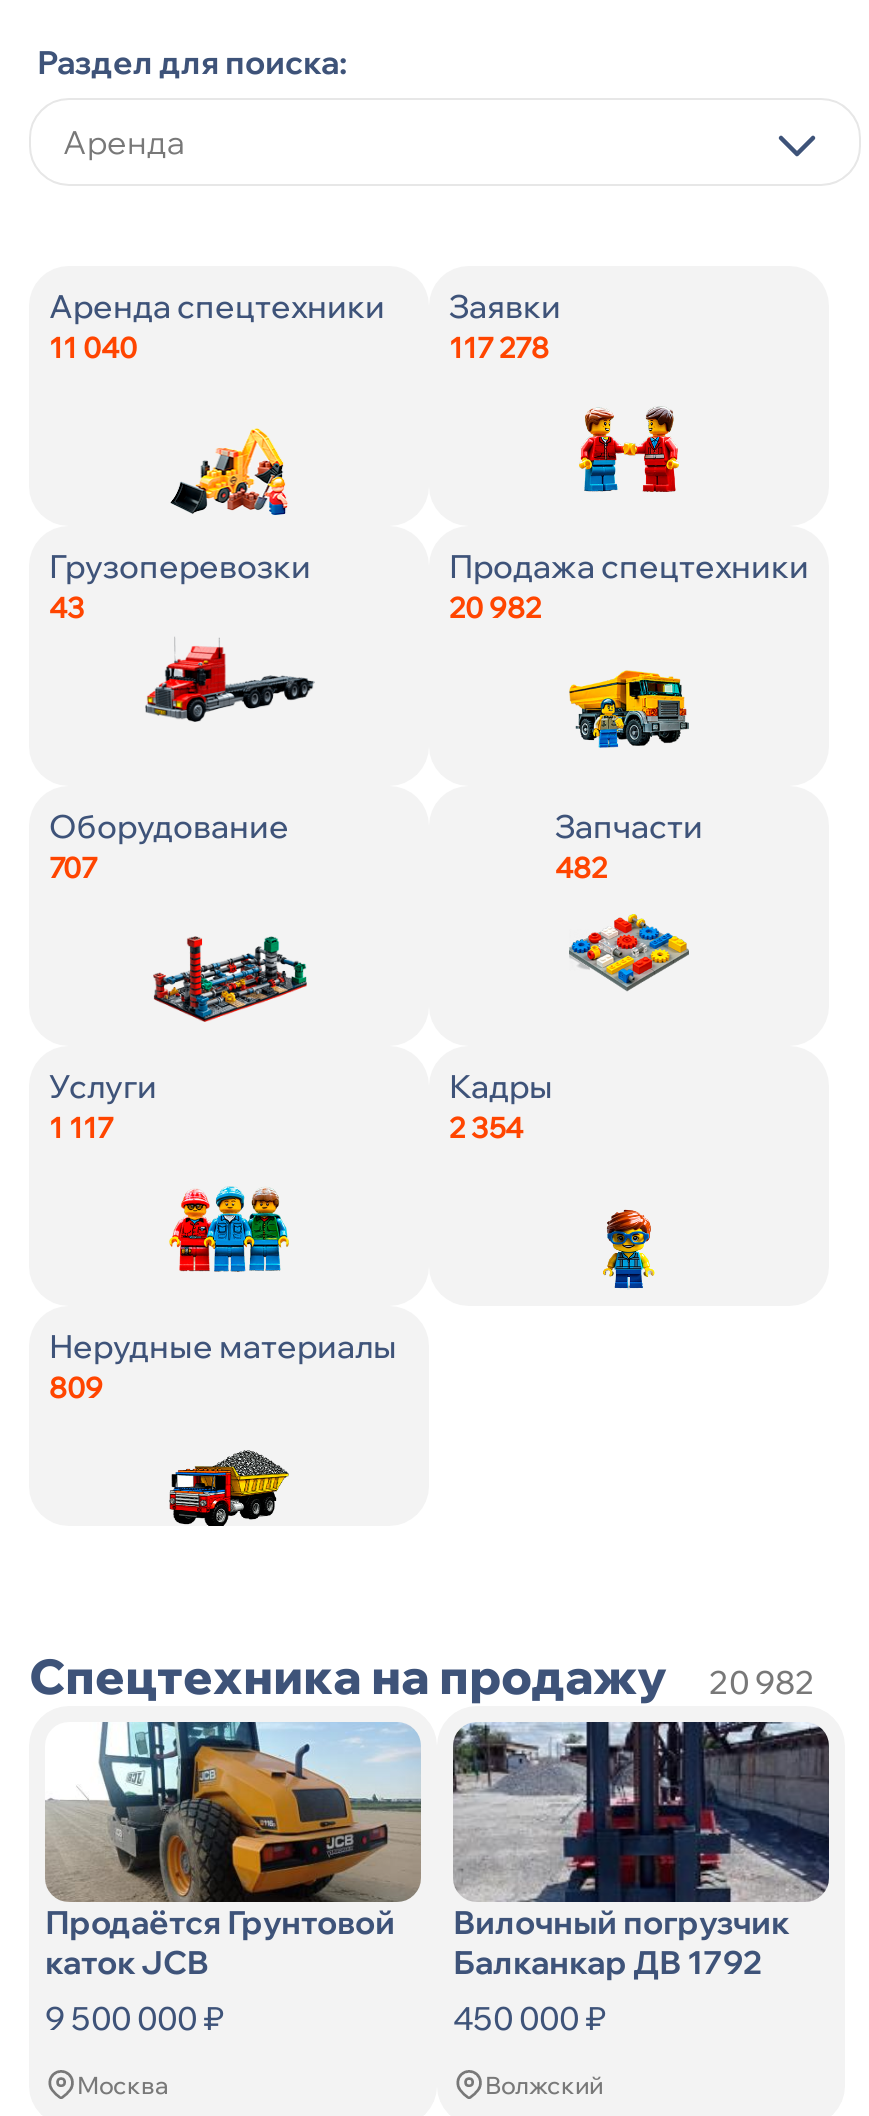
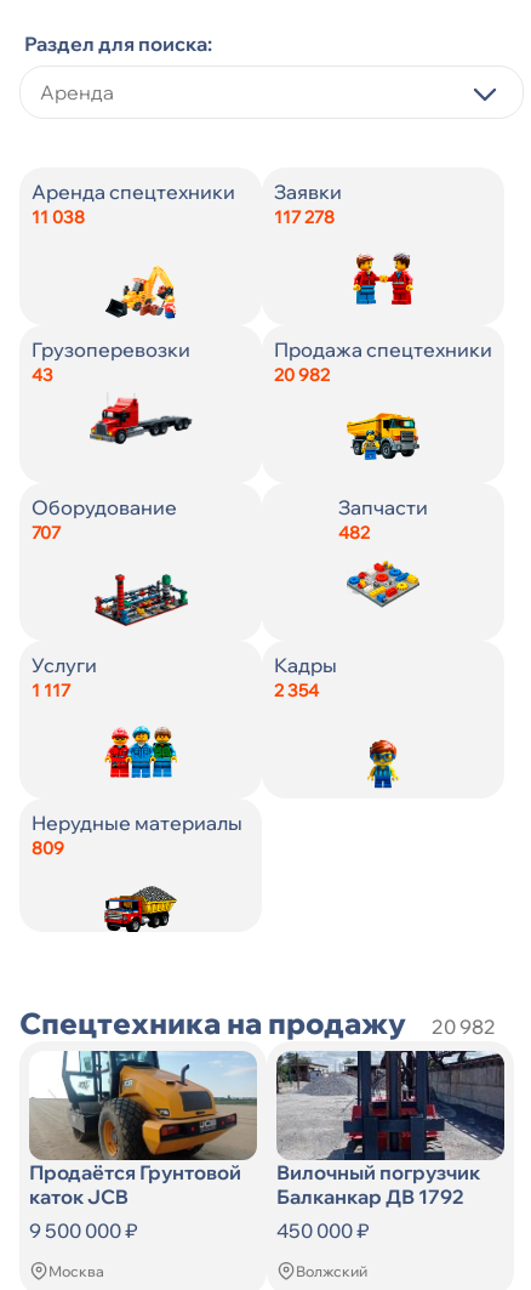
- 11 040
+ 11 038
